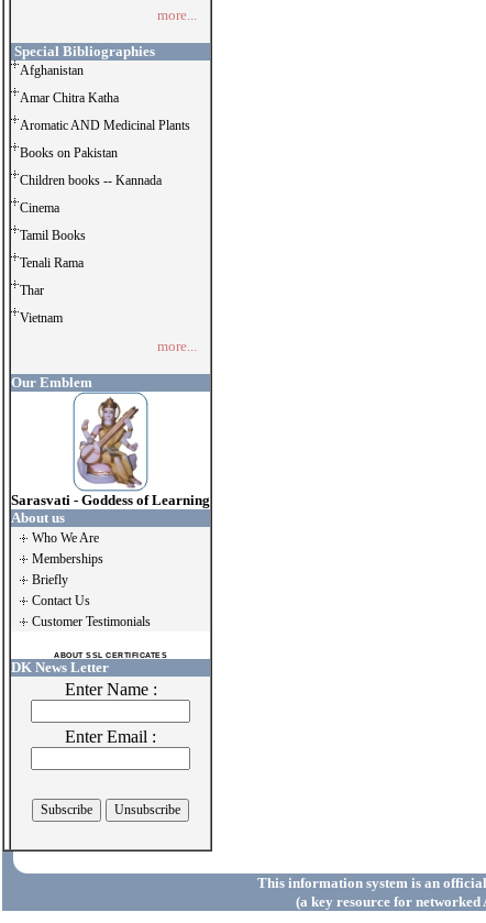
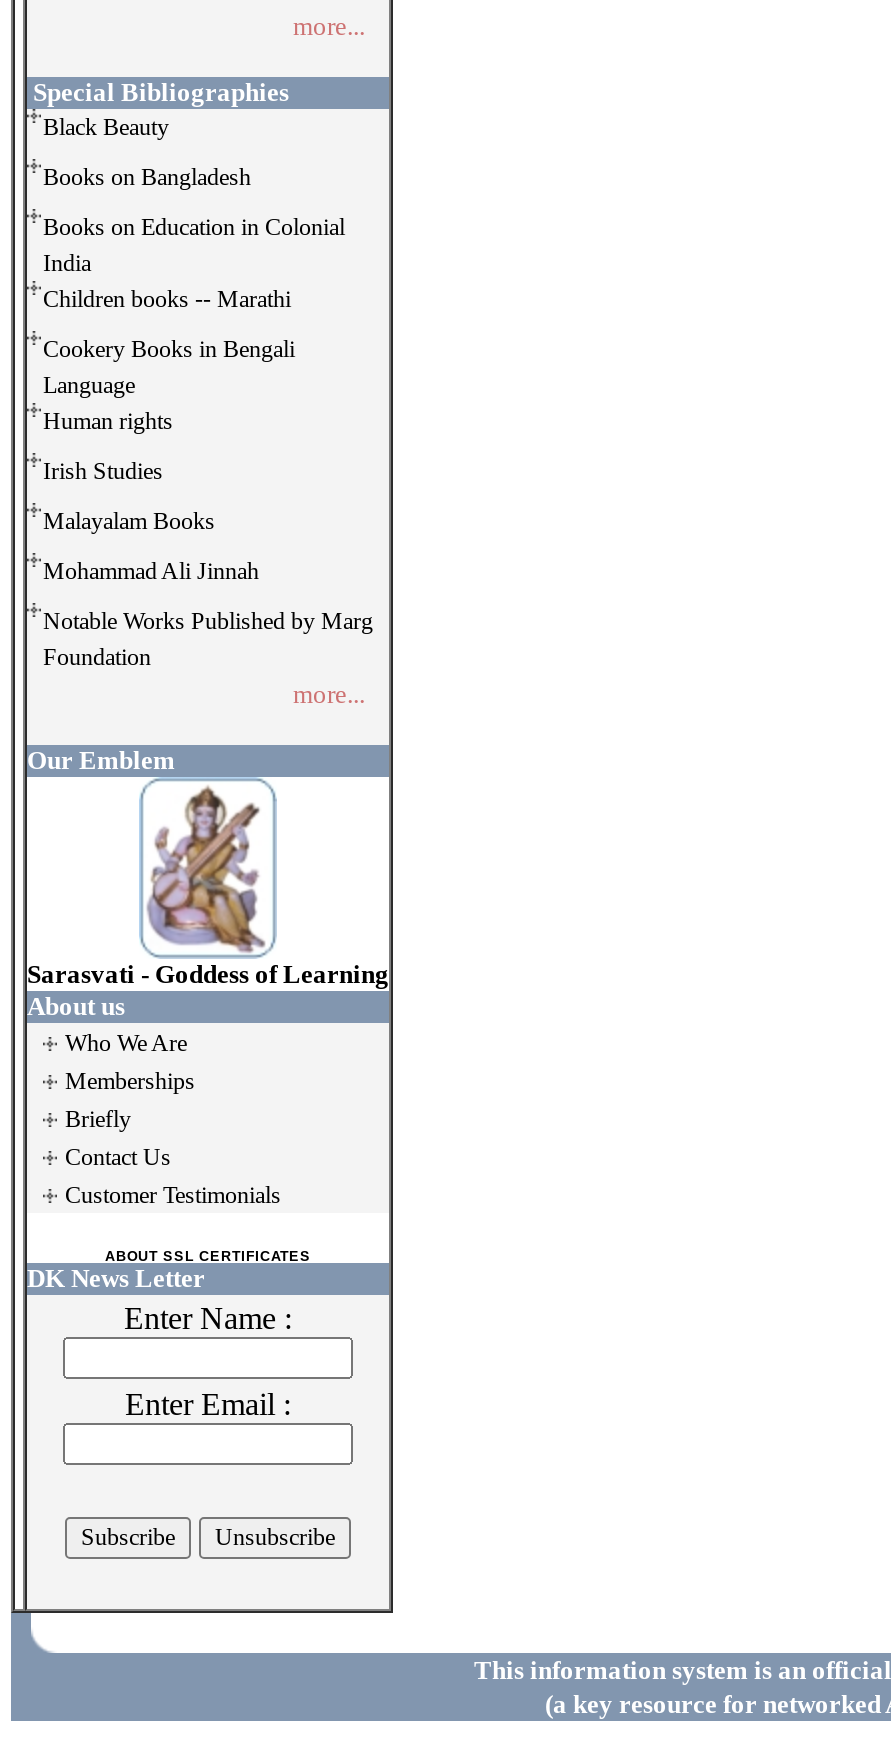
- Afghanistan
- Amar Chitra Katha
- Aromatic AND Medicinal Plants
- Books on Pakistan
- Children books -- Kannada
- Cinema
- Tamil Books
- Tenali Rama
- Thar
- Vietnam
+ Black Beauty
+ Books on Bangladesh
+ Books on Education in Colonial
+ India
+ Children books -- Marathi
+ Cookery Books in Bengali
+ Language
+ Human rights
+ Irish Studies
+ Malayalam Books
+ Mohammad Ali Jinnah
+ Notable Works Published by Marg
+ Foundation
